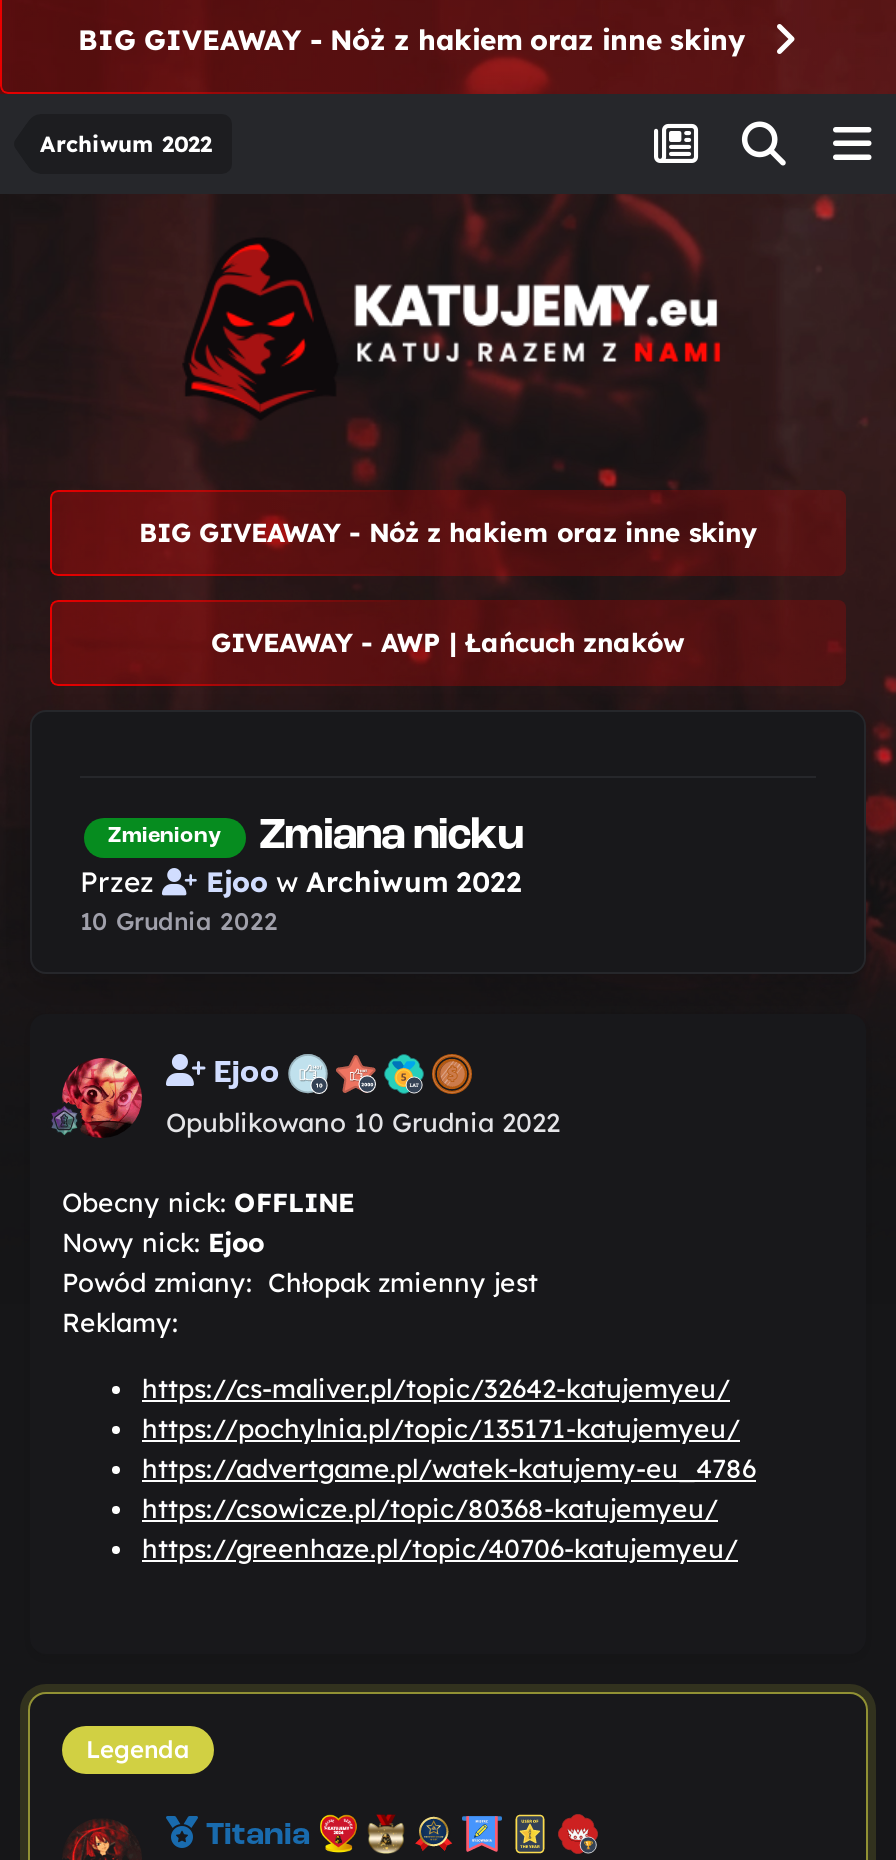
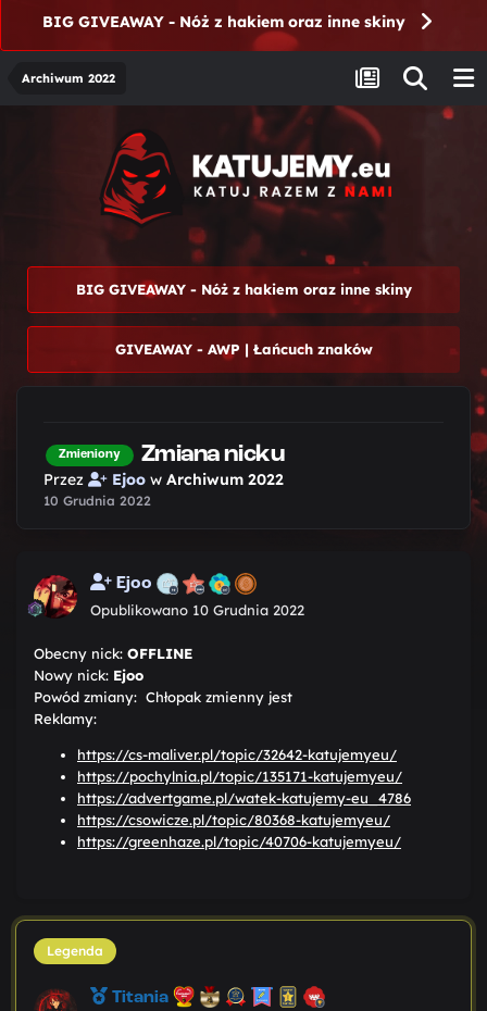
- [image]
+ [image]
